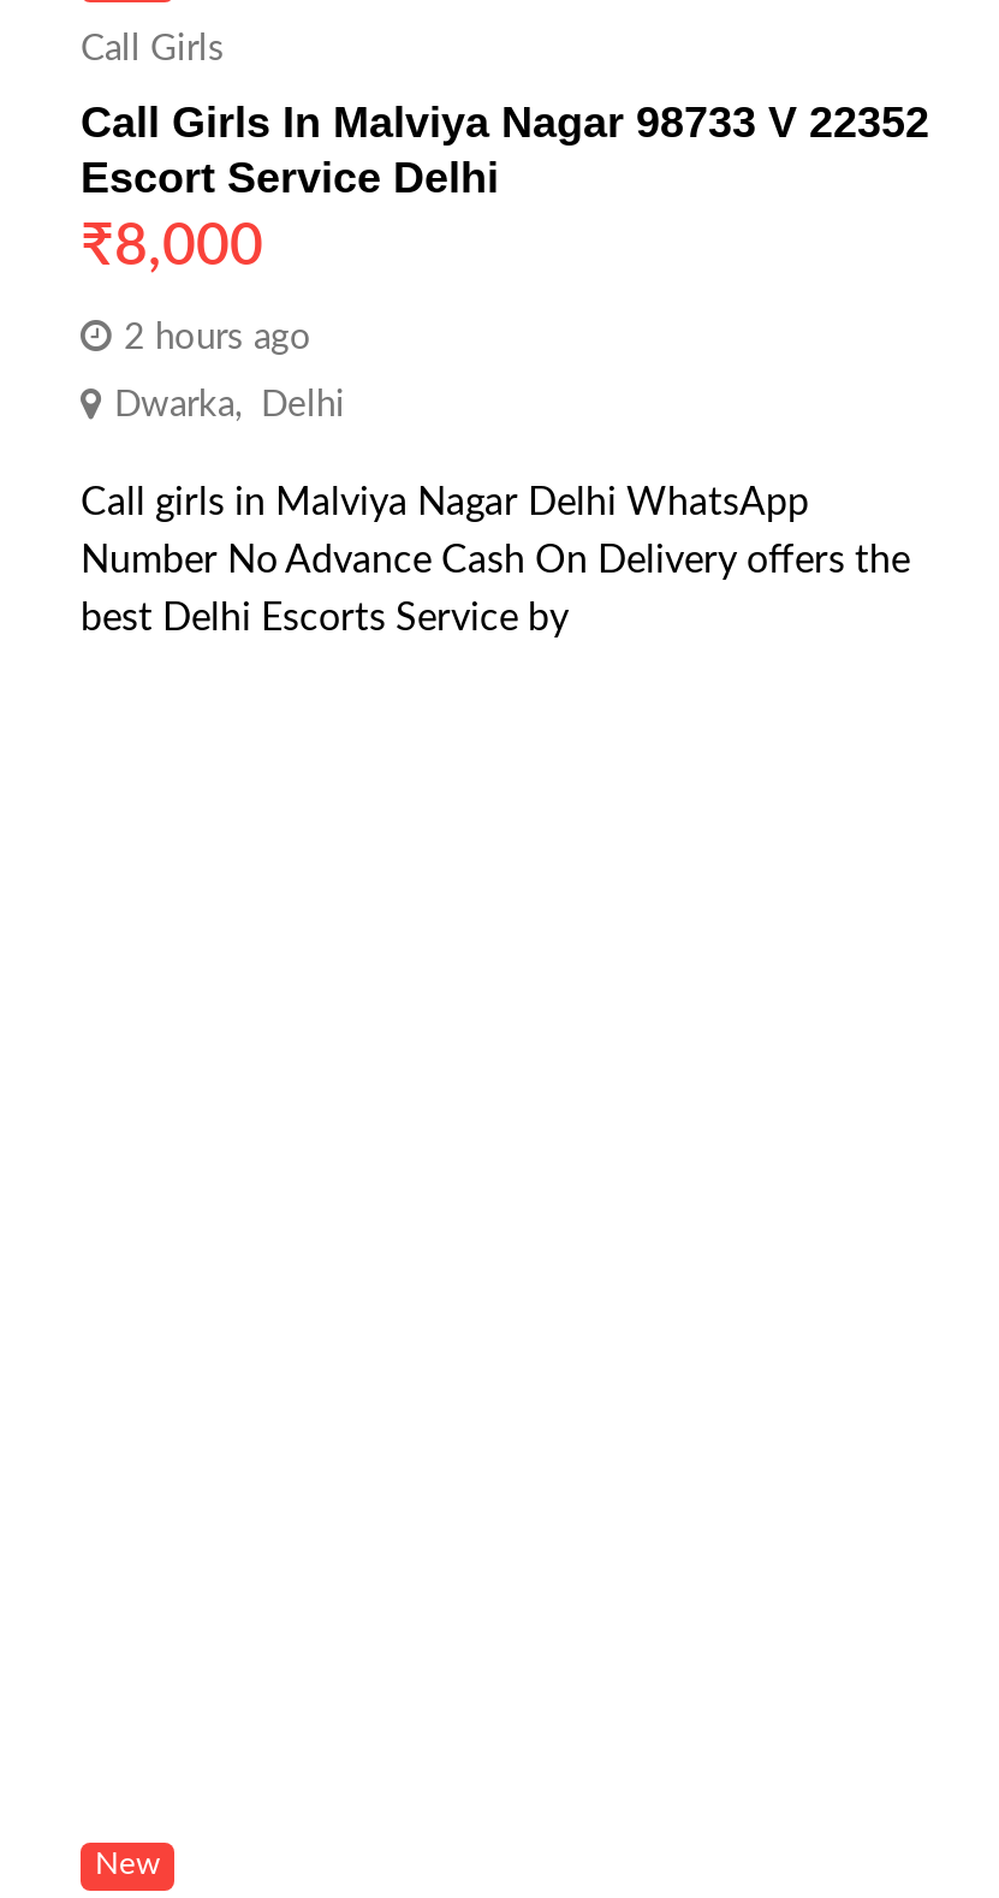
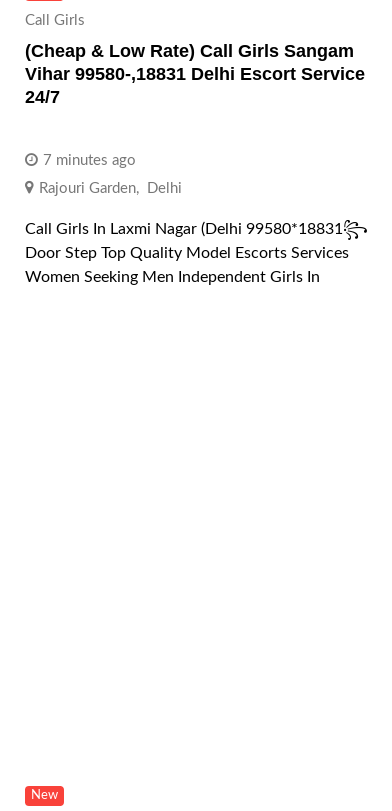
- Call Girls In Malviya Nagar 98733 V 22352
- Escort Service Delhi
- ₹8,000
+ (Cheap & Low Rate) Call Girls Sangam
+ Vihar 99580-,18831 Delhi Escort Service
+ 24/7

- 2 hours ago
+ 7 minutes ago

- Dwarka, Delhi
+ Rajouri Garden, Delhi

- Call girls in Malviya Nagar Delhi WhatsApp
+ Call Girls In Laxmi Nagar (Delhi 99580*18831꧂

- Number No Advance Cash On Delivery offers the
+ Door Step Top Quality Model Escorts Services

- best Delhi Escorts Service by
+ Women Seeking Men Independent Girls In
